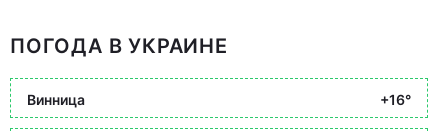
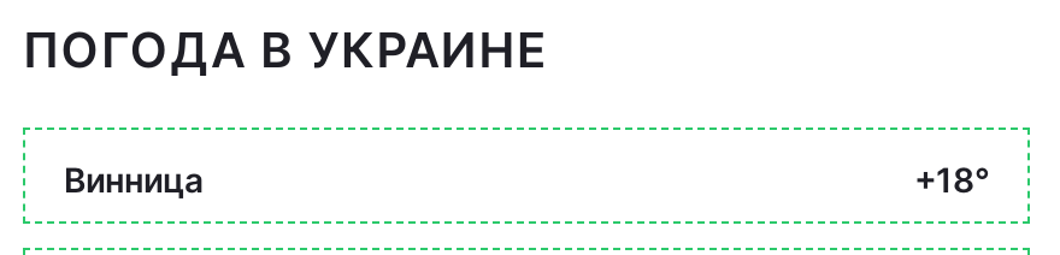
- +16°
+ +18°
